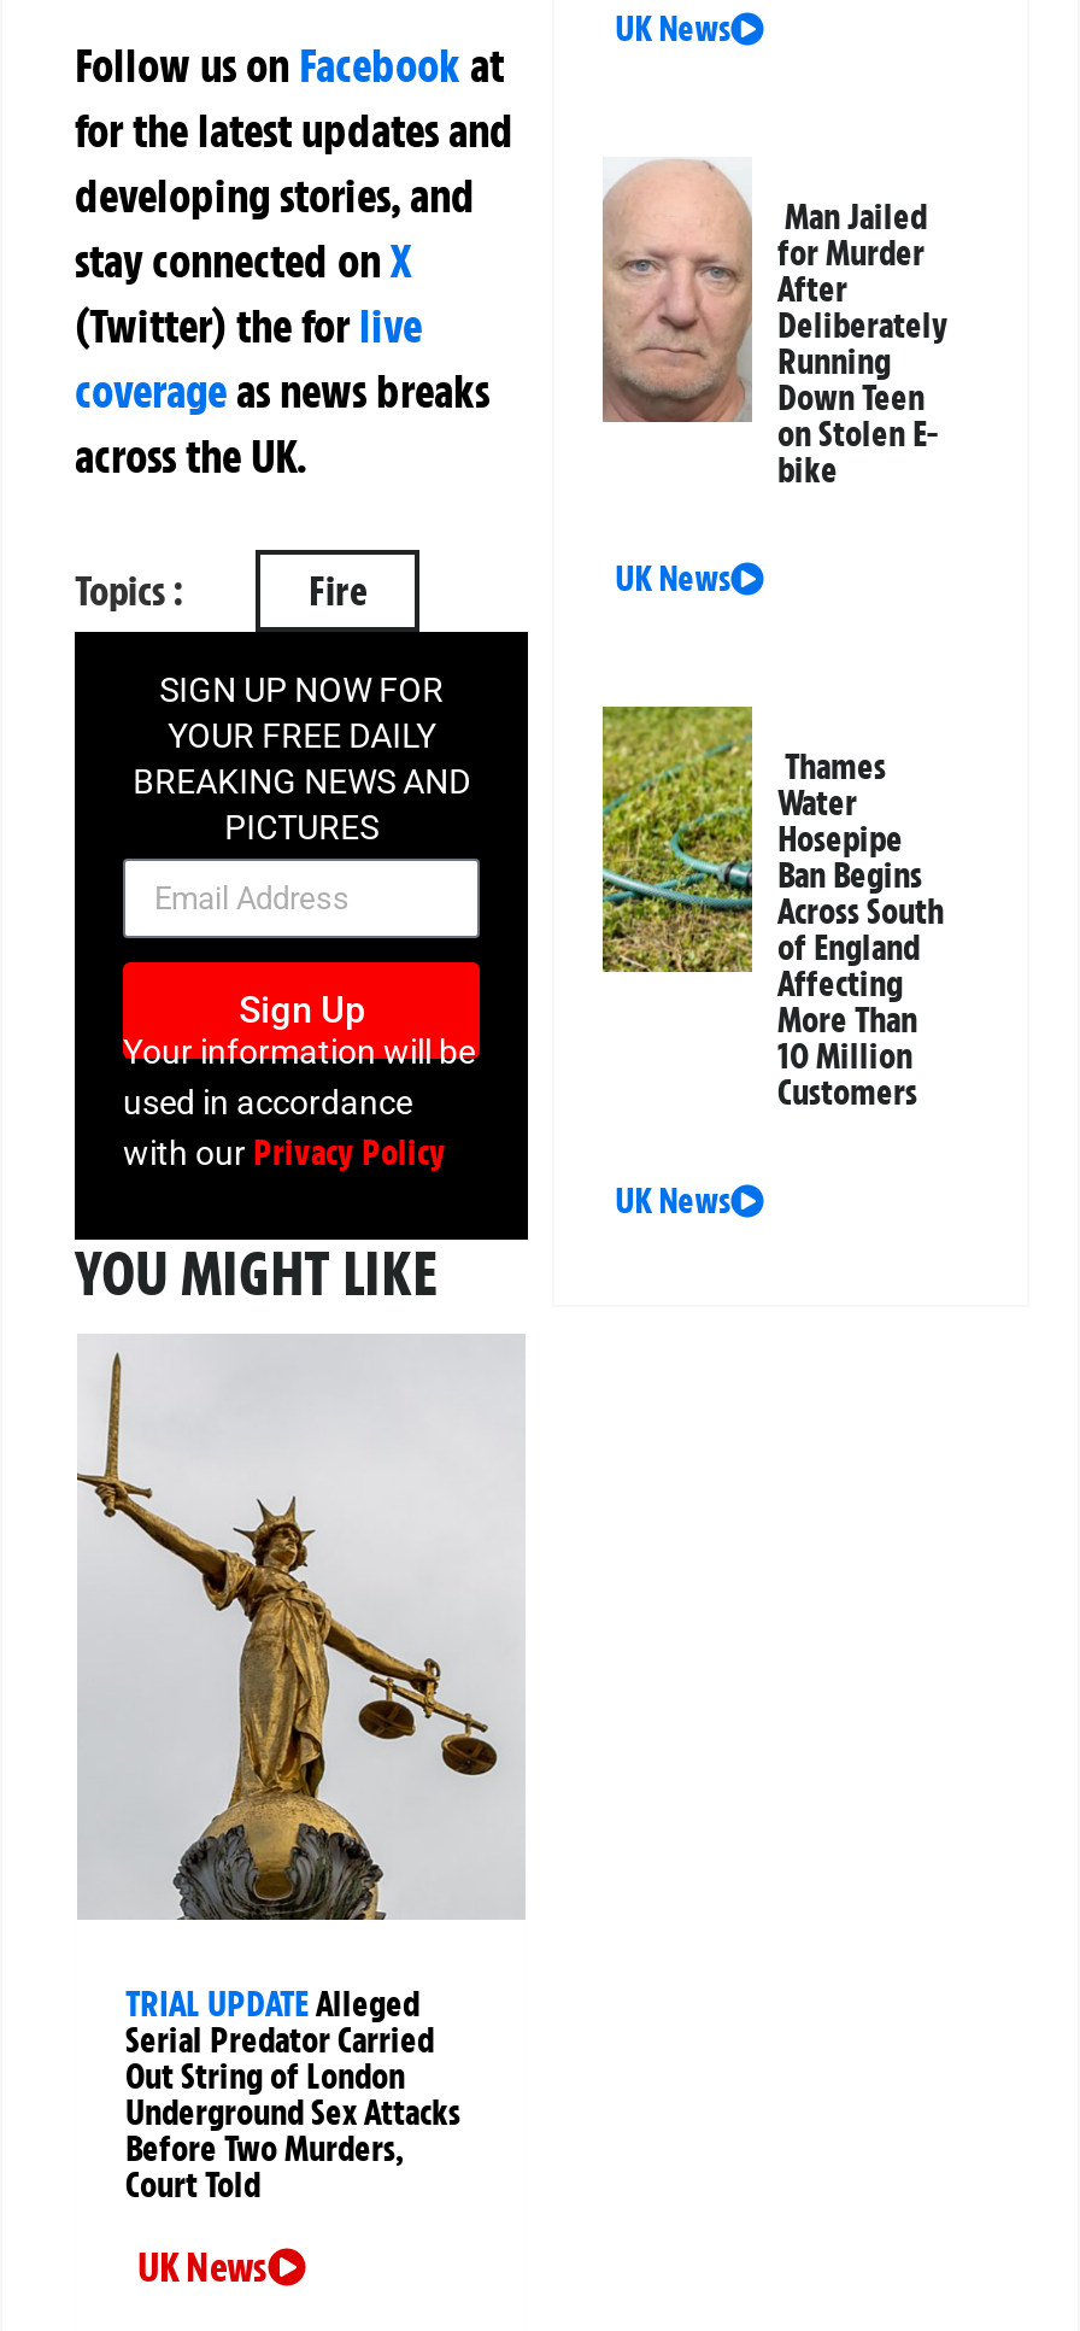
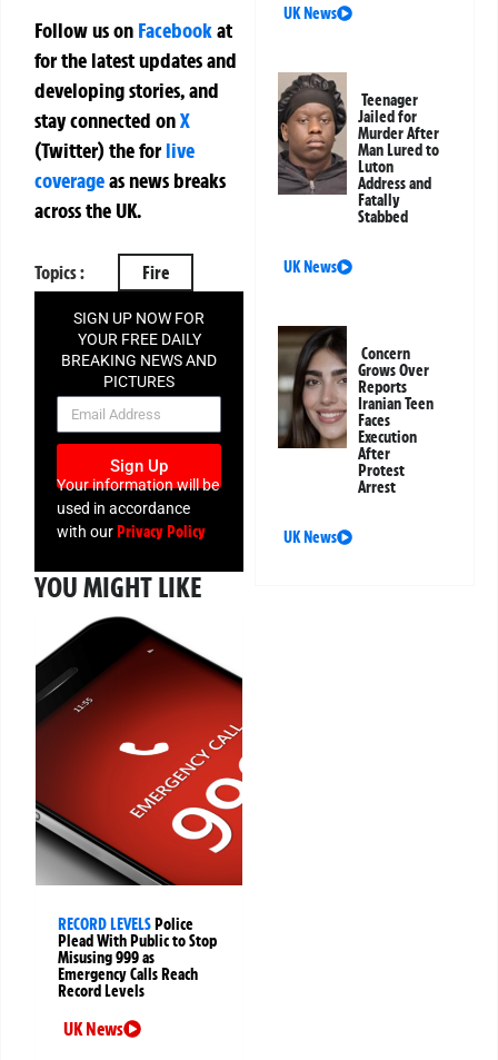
- [image]
- Man Jailed
- for Murder
- After
- Deliberately
- Running
- Down Teen
- on Stolen E-
- bike
+ [image]
+ Teenager
+ Jailed for
+ Murder After
+ Man Lured to
+ Luton
+ Address and
+ Fatally
+ Stabbed

- [image]
- Thames
- Water
- Hosepipe
- Ban Begins
- Across South
- of England
- Affecting
- More Than
- 10 Million
- Customers
+ [image]
+ Concern
+ Grows Over
+ Reports
+ Iranian Teen
+ Faces
+ Execution
+ After
+ Protest
+ Arrest

- [image]
- TRIAL UPDATE Alleged
- Serial Predator Carried
- Out String of London
- Underground Sex Attacks
- Before Two Murders,
- Court Told
+ [image]
+ RECORD LEVELS Police
+ Plead With Public to Stop
+ Misusing 999 as
+ Emergency Calls Reach
+ Record Levels
